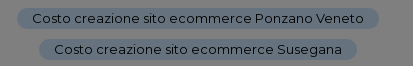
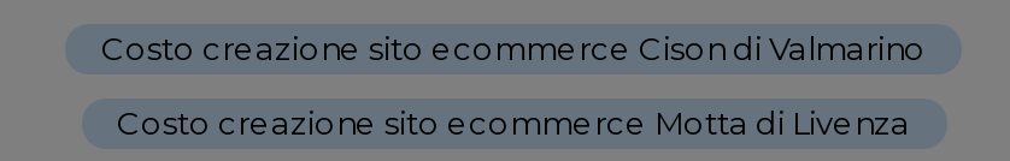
- Costo creazione sito ecommerce Ponzano Veneto
+ Costo creazione sito ecommerce Cison di Valmarino

- Costo creazione sito ecommerce Susegana
+ Costo creazione sito ecommerce Motta di Livenza
